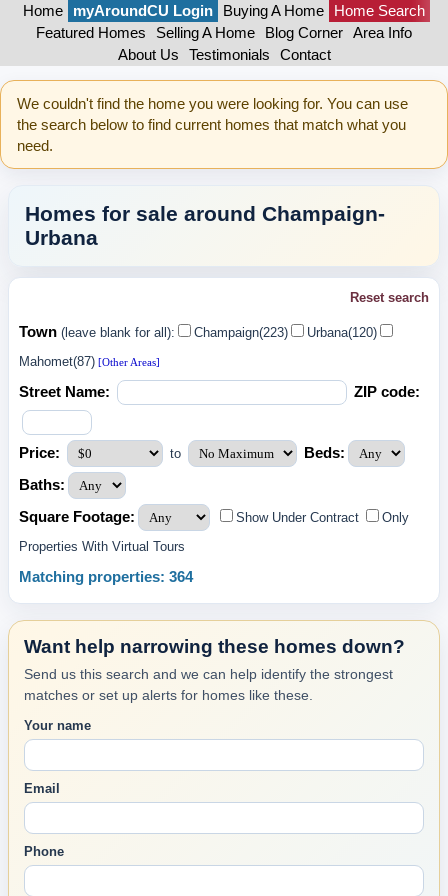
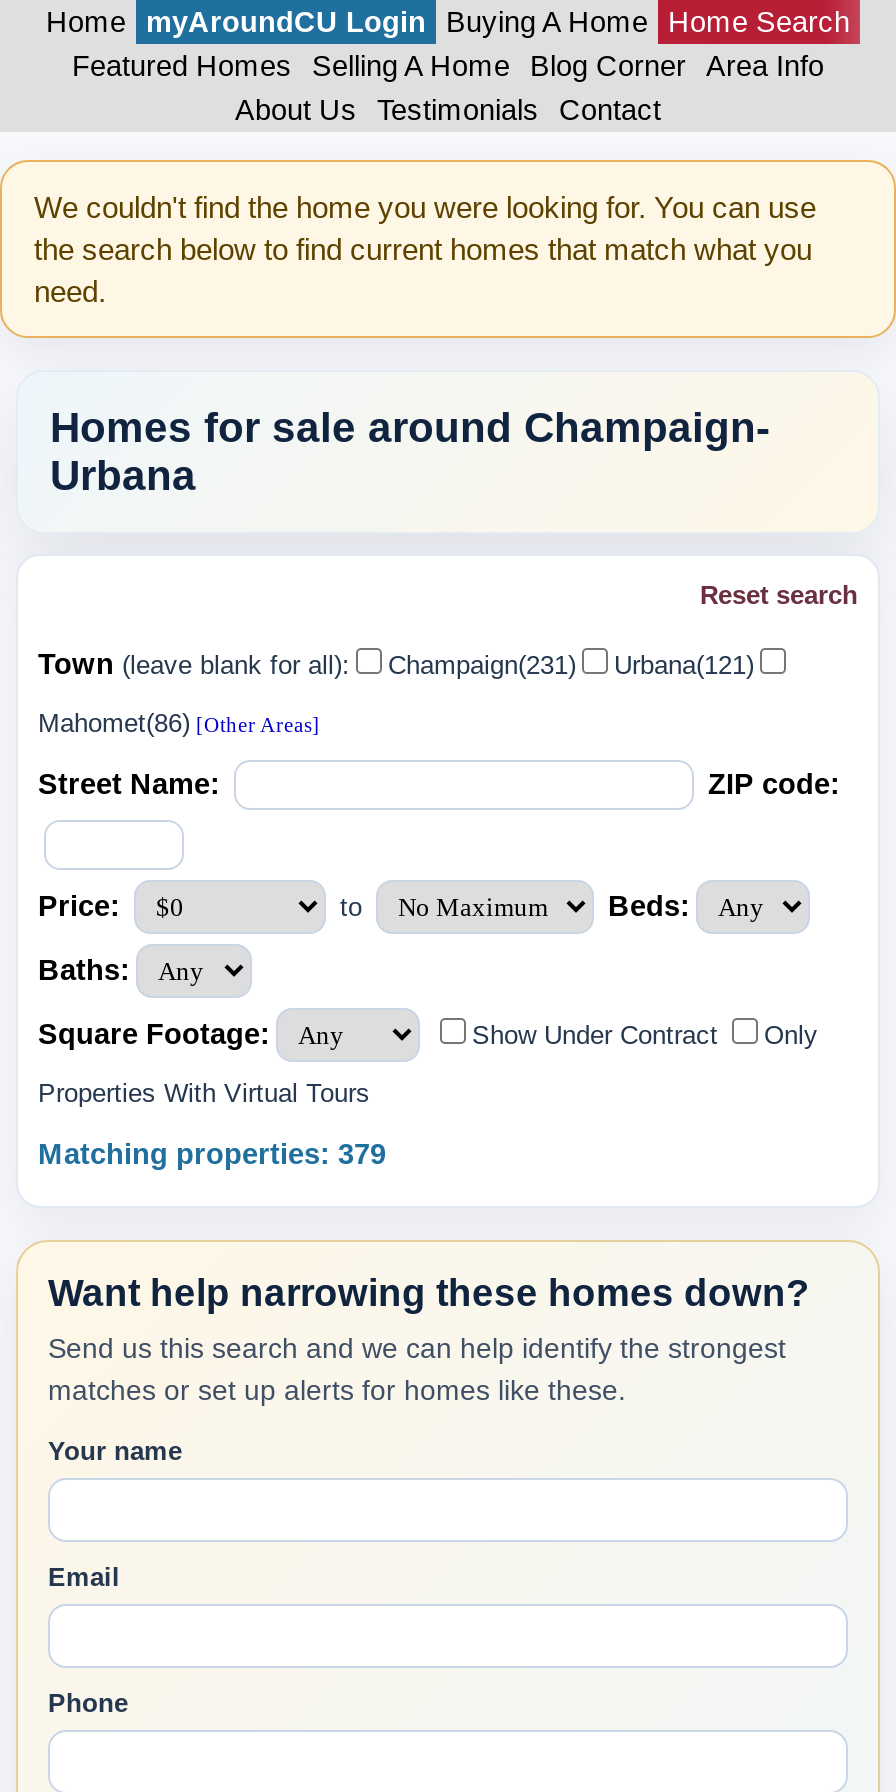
- Champaign(223)
- Urbana(120)
+ Champaign(231)
+ Urbana(121)

- Mahomet(87) [Other Areas]
+ Mahomet(86) [Other Areas]

- Matching properties: 364
+ Matching properties: 379
